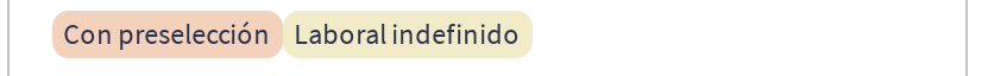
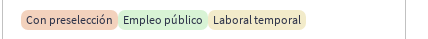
- Laboral indefinido
+ Empleo público
+ Laboral temporal
